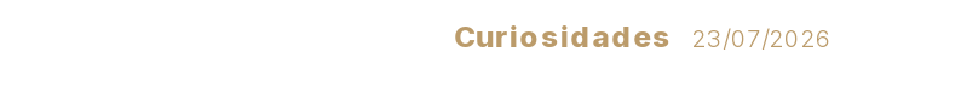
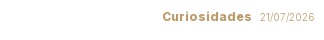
- Curiosidades 23/07/2026
+ Curiosidades 21/07/2026
